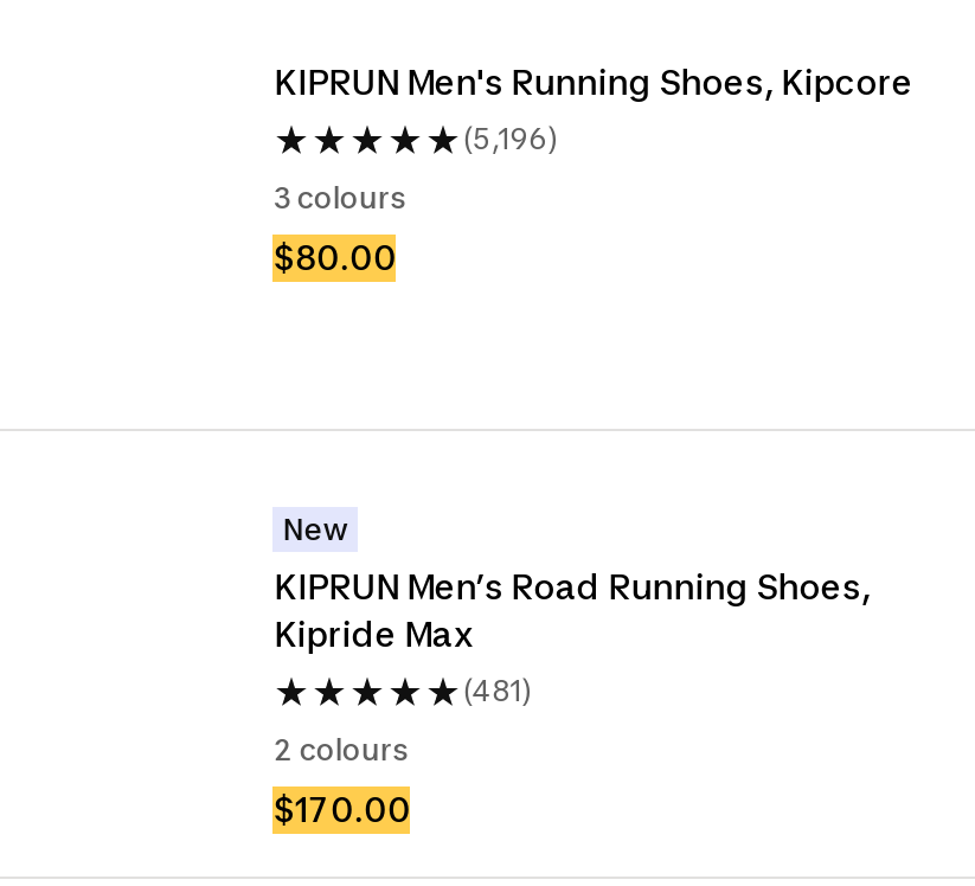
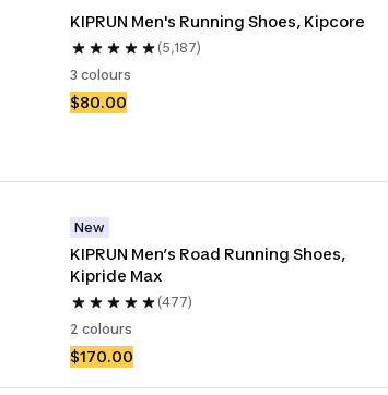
- (5,196)
+ (5,187)

- (481)
+ (477)
